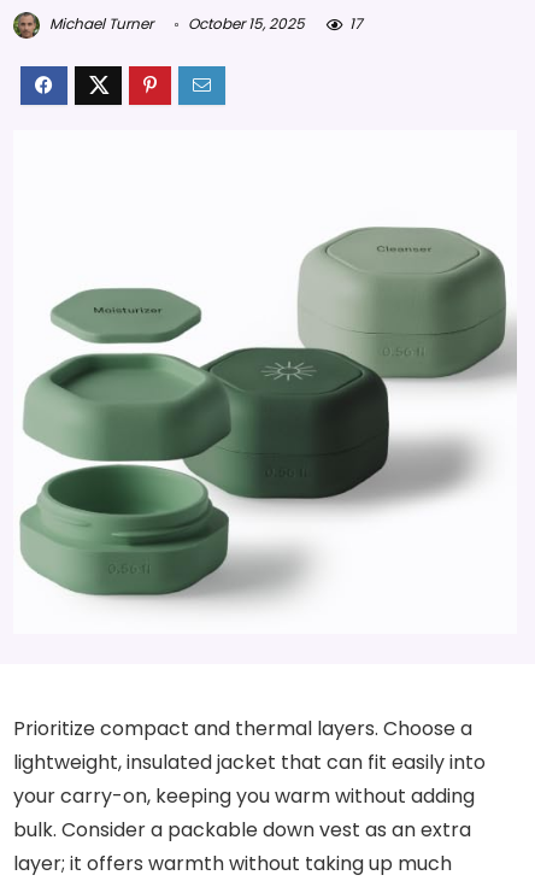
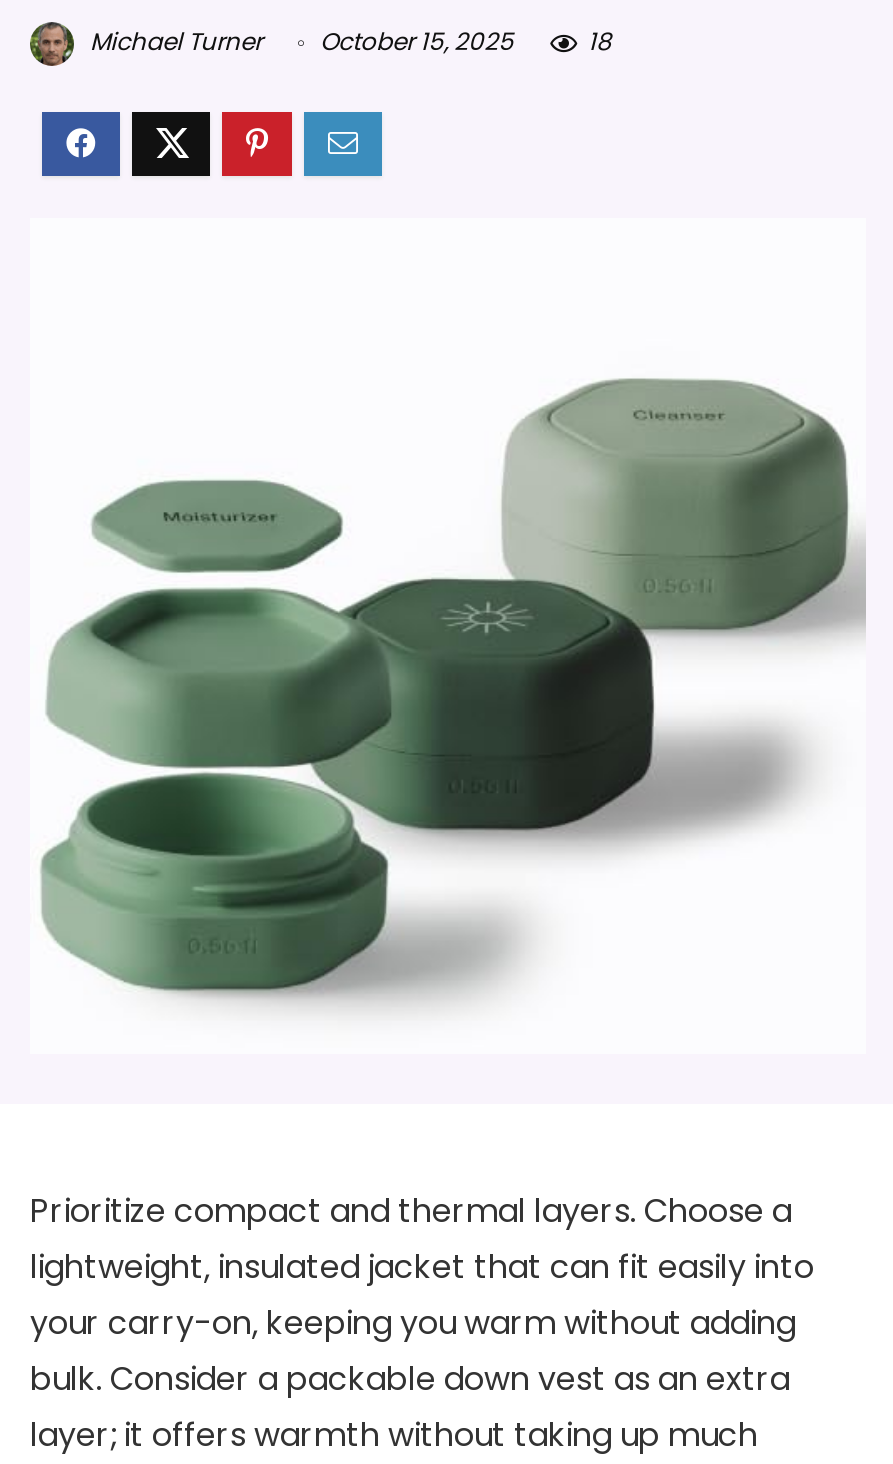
- 17
+ 18
